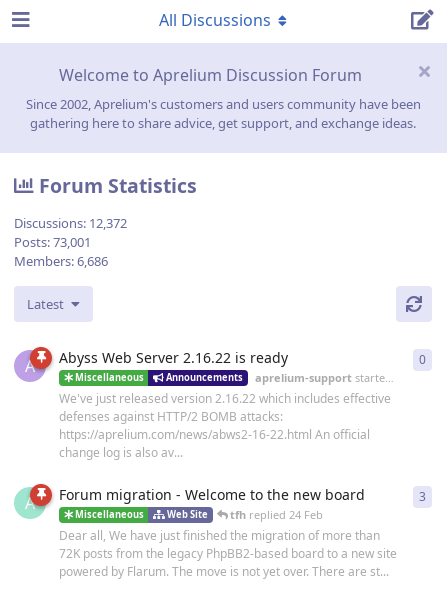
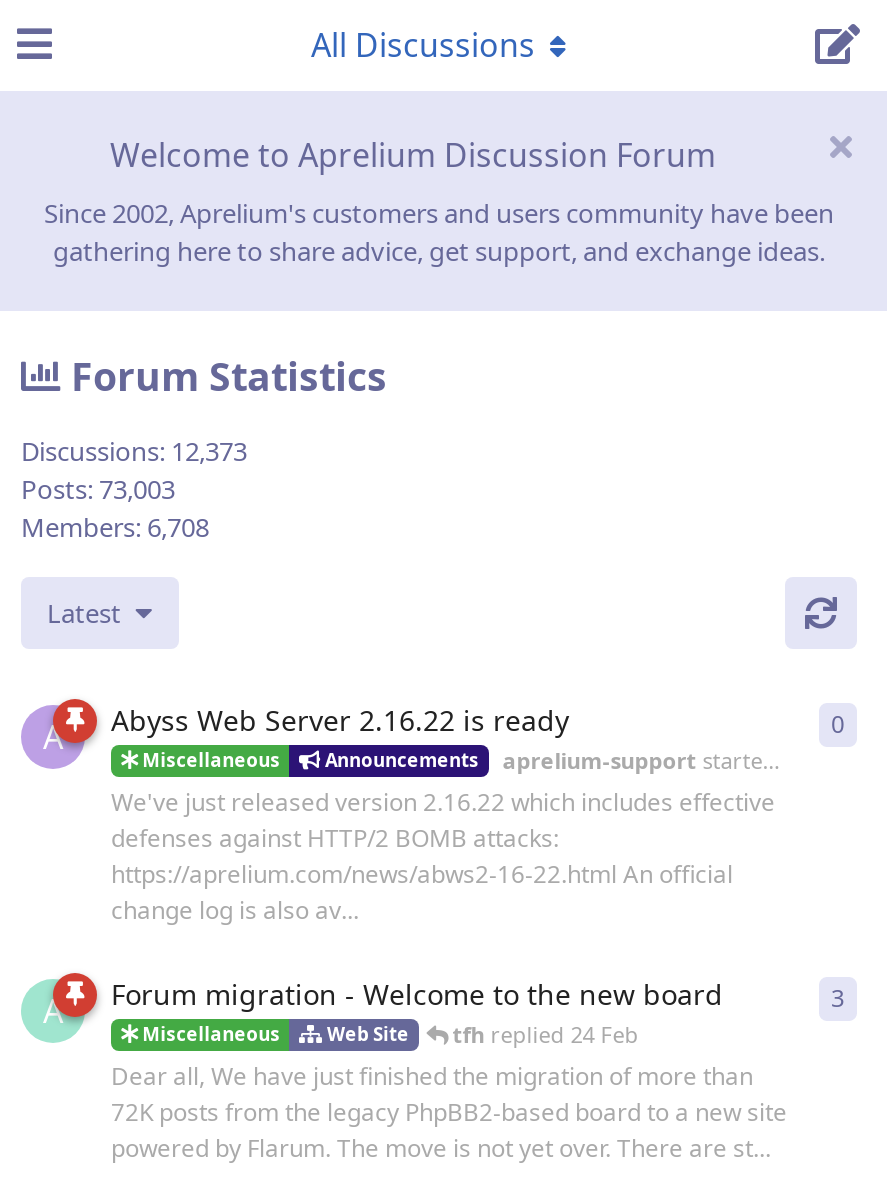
- Discussions: 12,372
+ Discussions: 12,373

- Posts: 73,001
+ Posts: 73,003

- Members: 6,686
+ Members: 6,708
